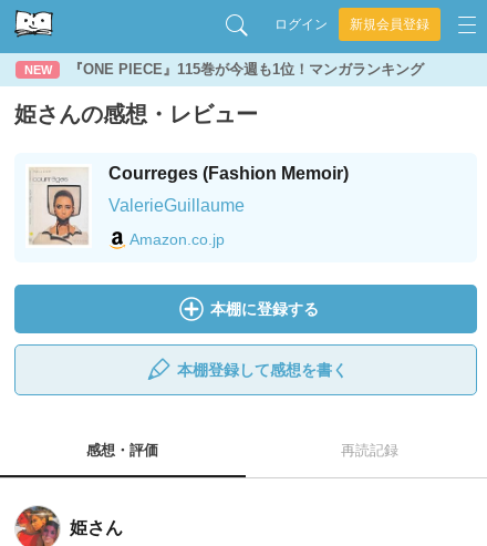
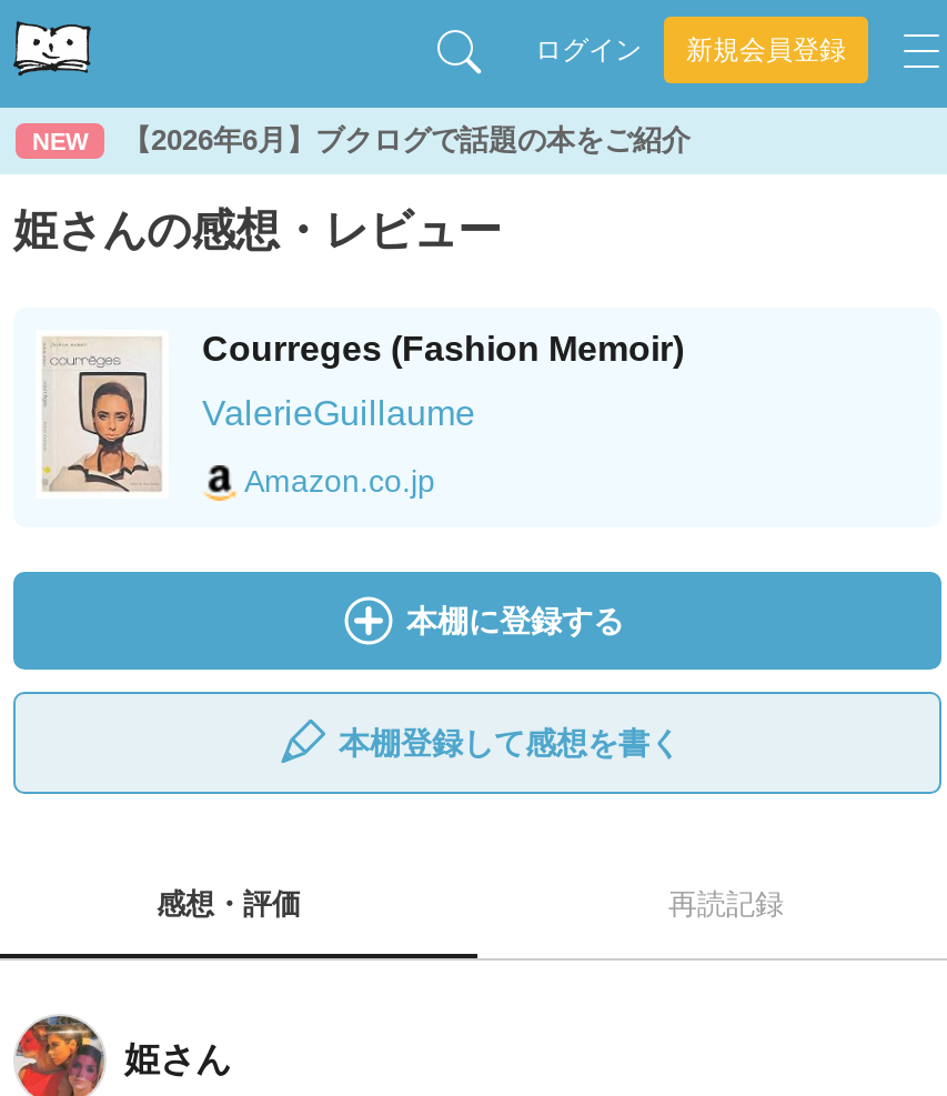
- 『ONE PIECE』115巻が今週も1位！マンガランキング
+ 【2026年6月】ブクログで話題の本をご紹介
